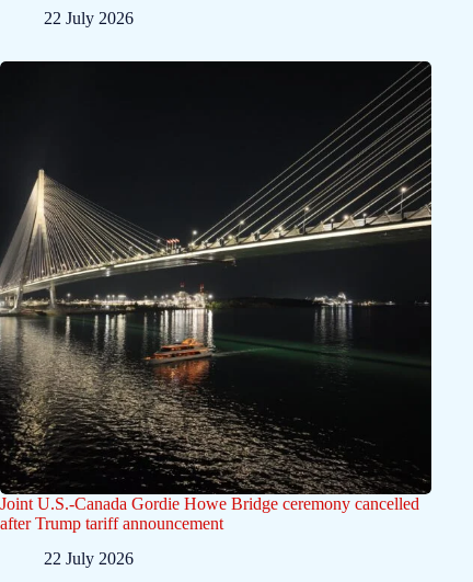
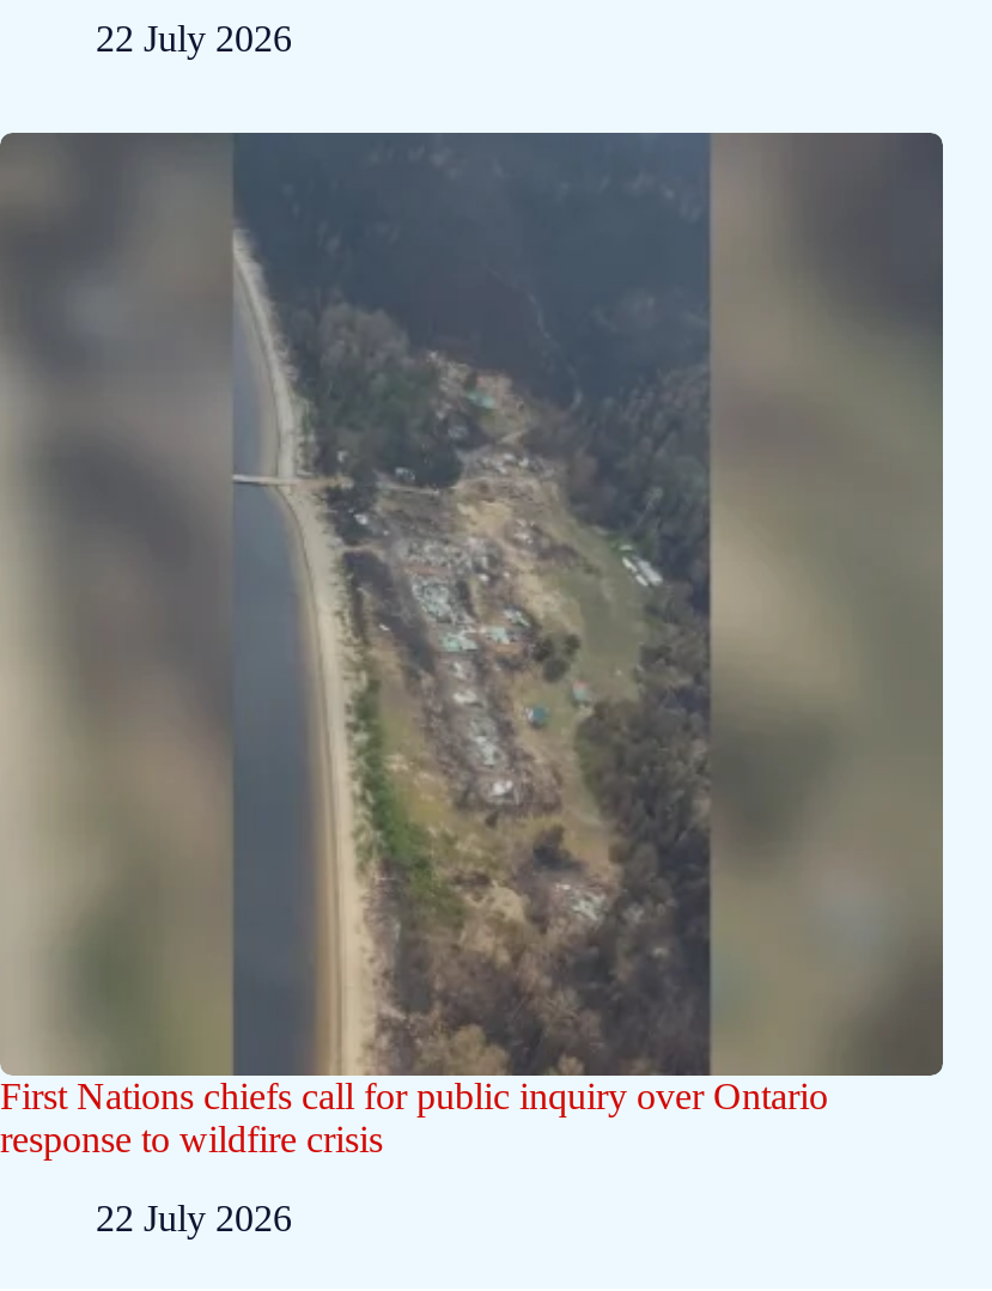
- [image]
- Joint U.S.-Canada Gordie Howe Bridge ceremony cancelled
- after Trump tariff announcement
+ [image]
+ First Nations chiefs call for public inquiry over Ontario
+ response to wildfire crisis
